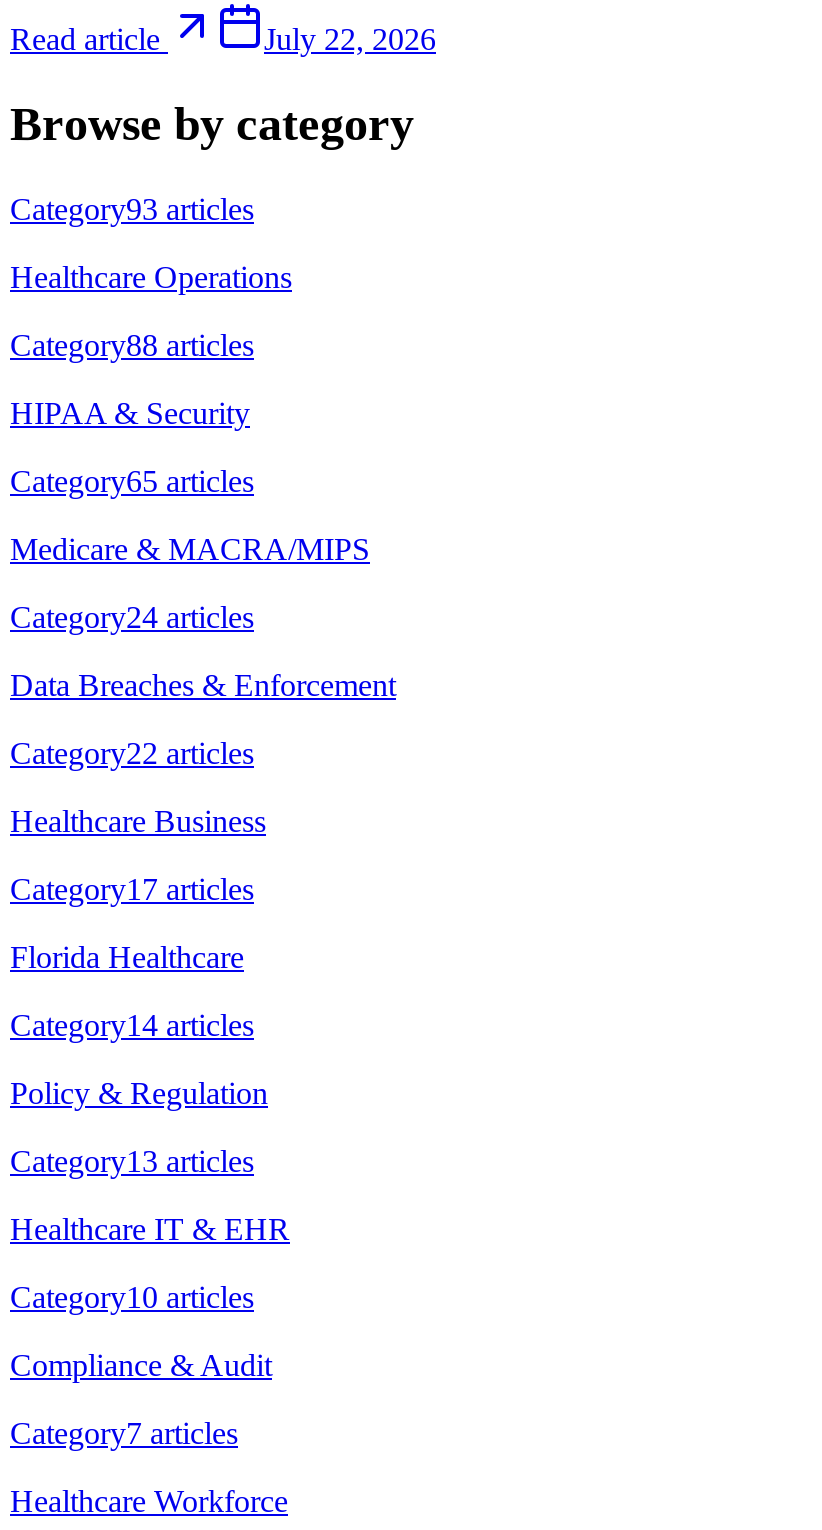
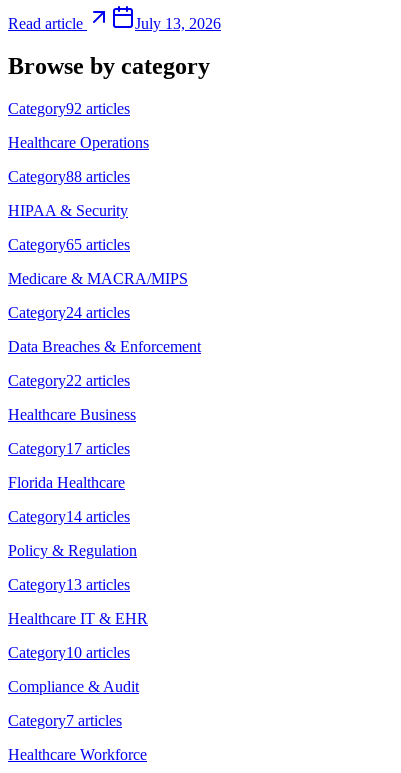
- July 22, 2026
+ July 13, 2026

- Category93 articles
+ Category92 articles
